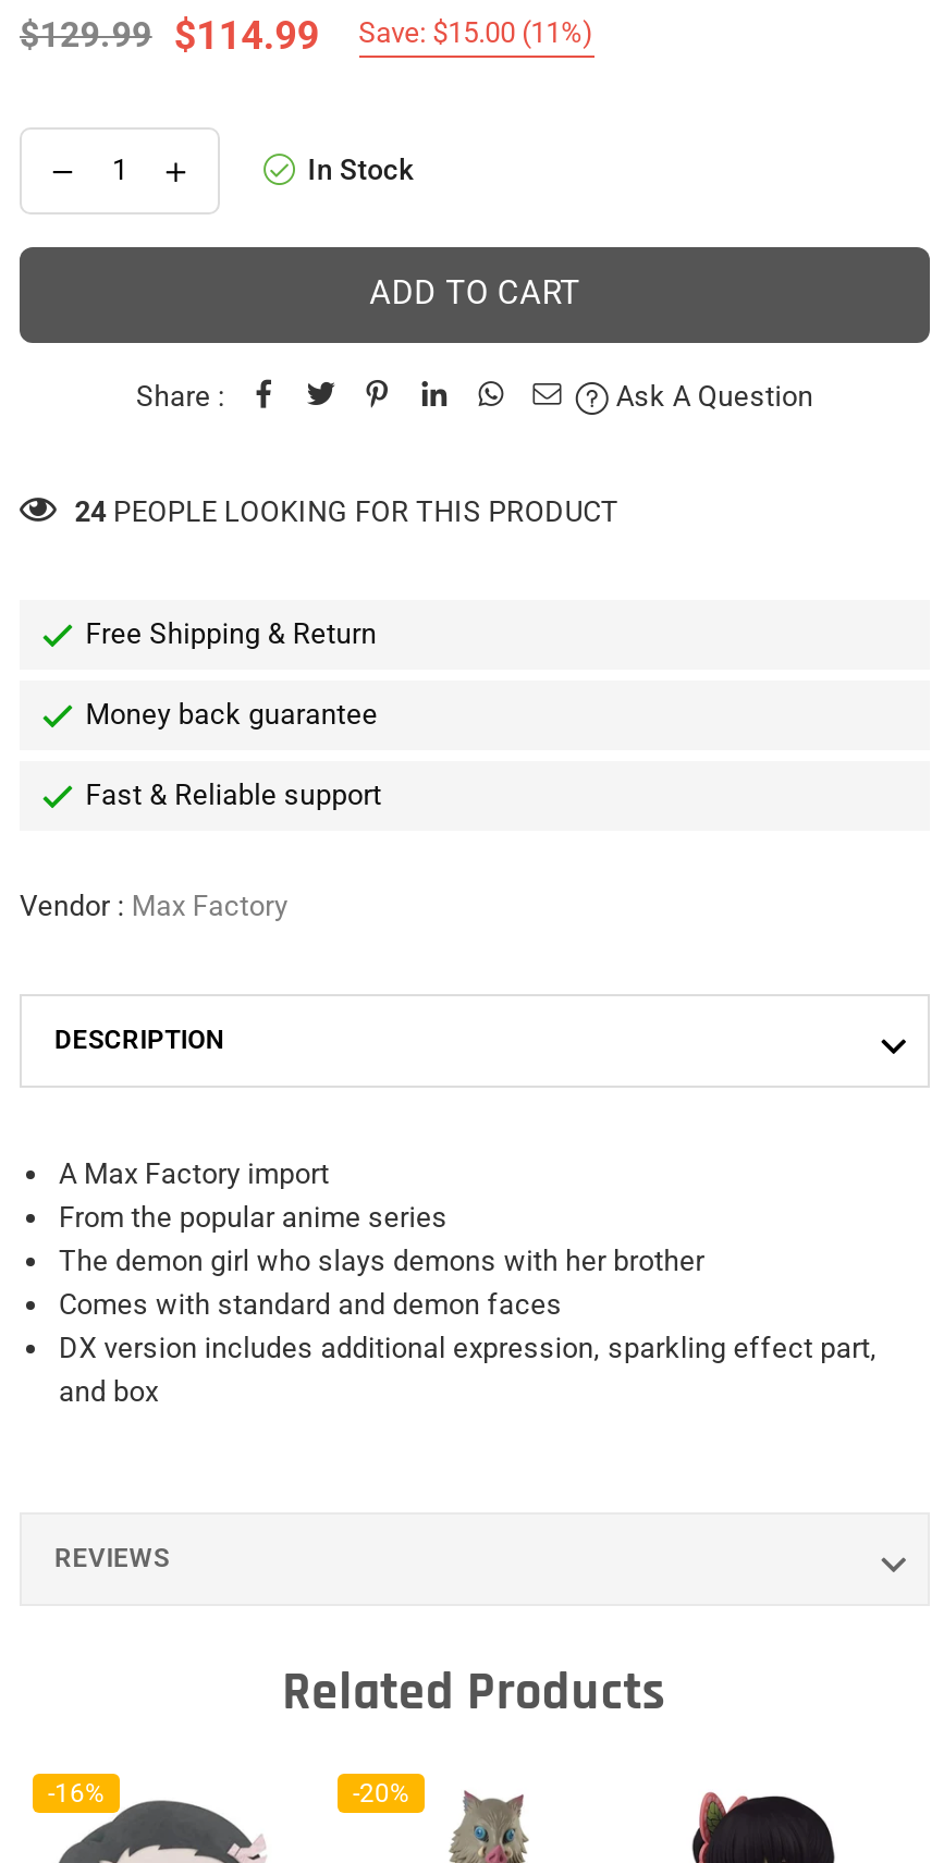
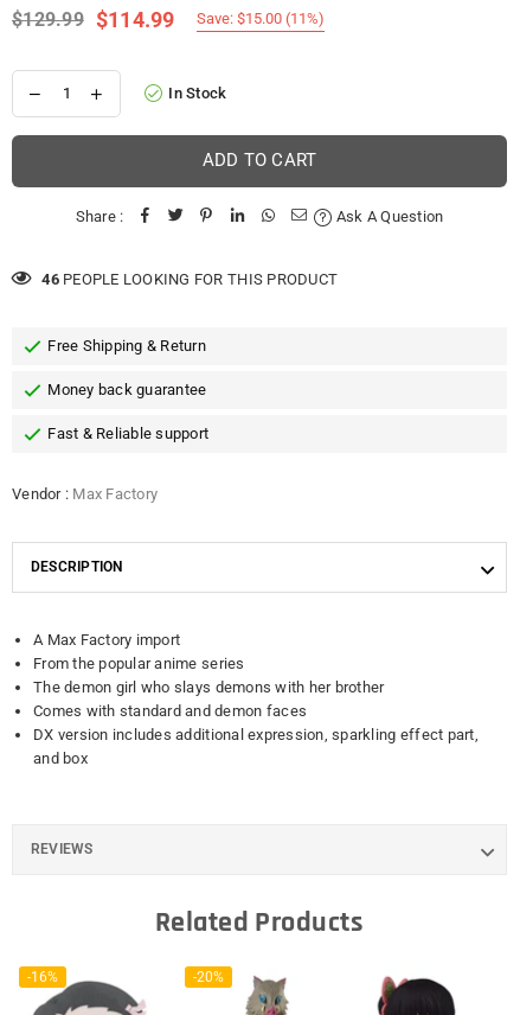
- 24 PEOPLE LOOKING FOR THIS PRODUCT
+ 46 PEOPLE LOOKING FOR THIS PRODUCT
